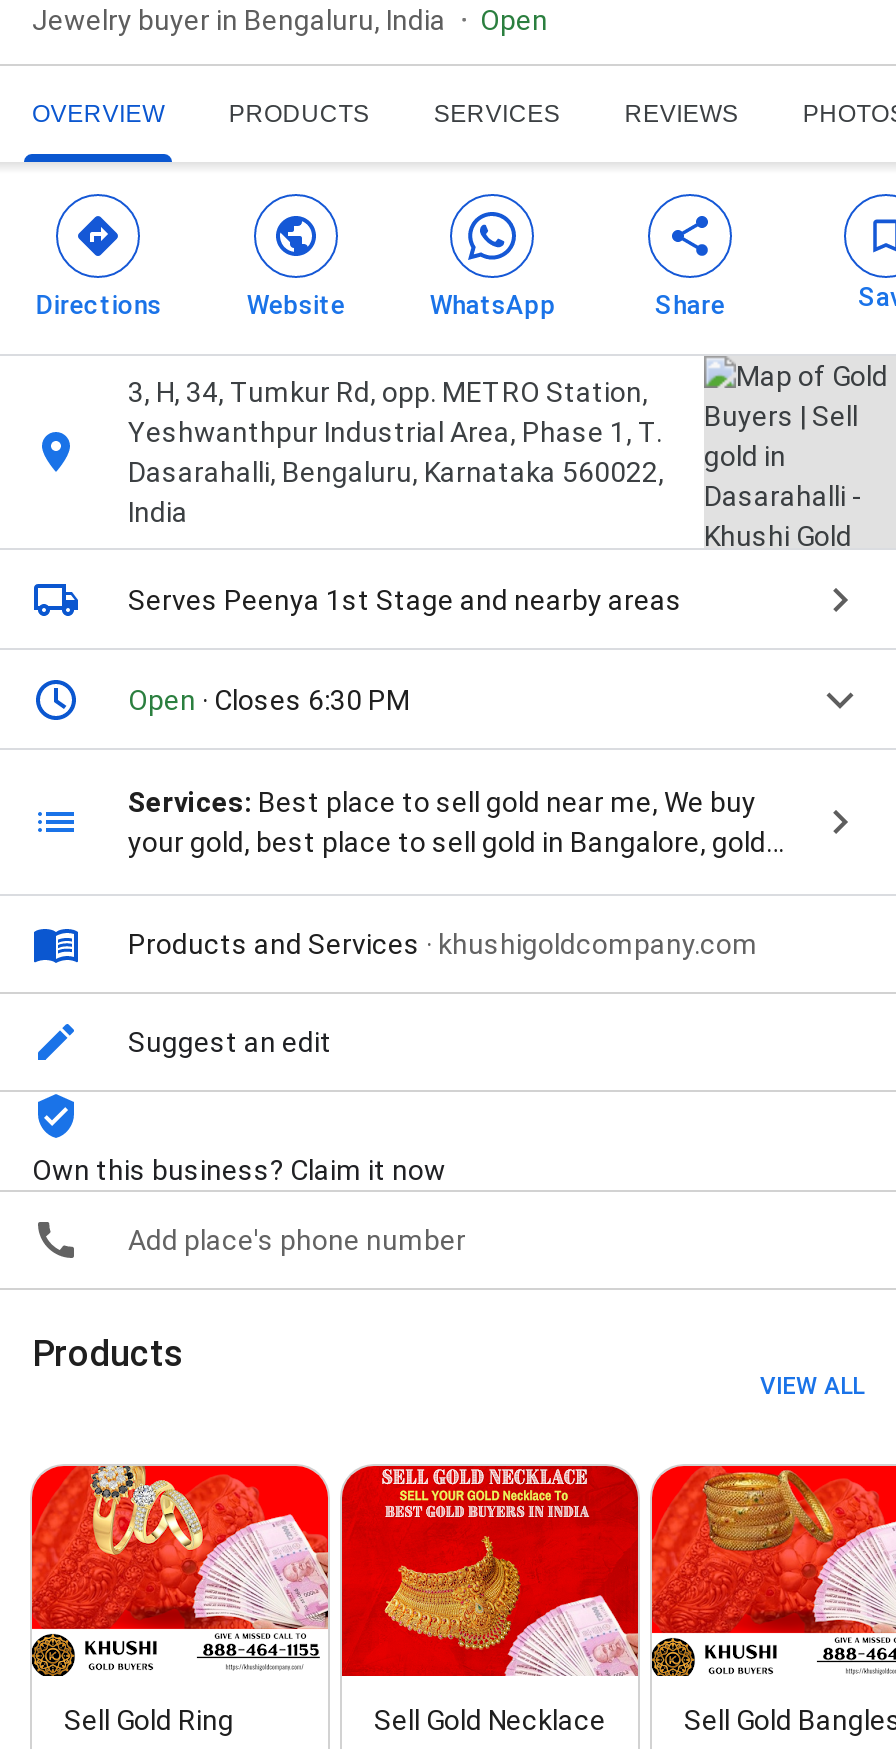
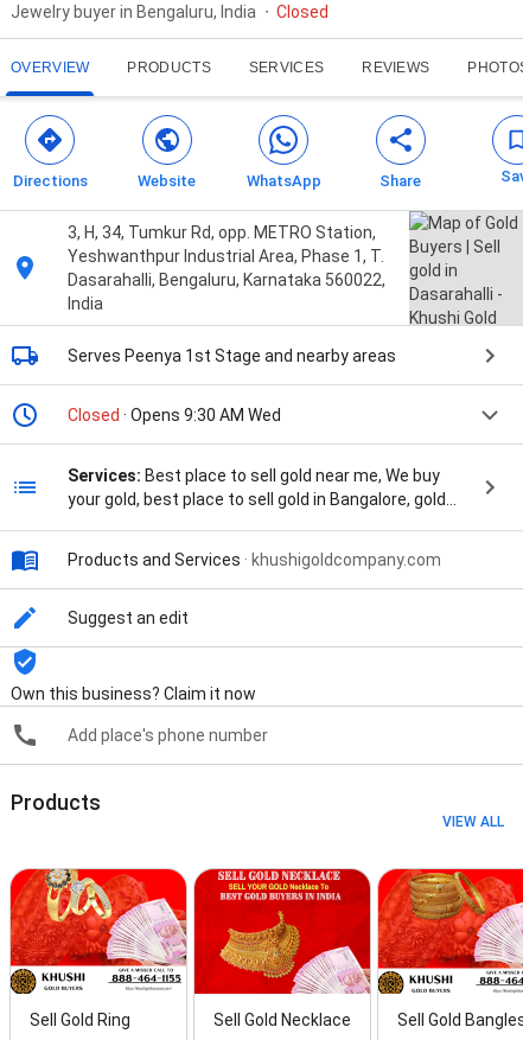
- Open
+ Closed

- Open · Closes 6:30 PM
+ Closed · Opens 9:30 AM Wed
